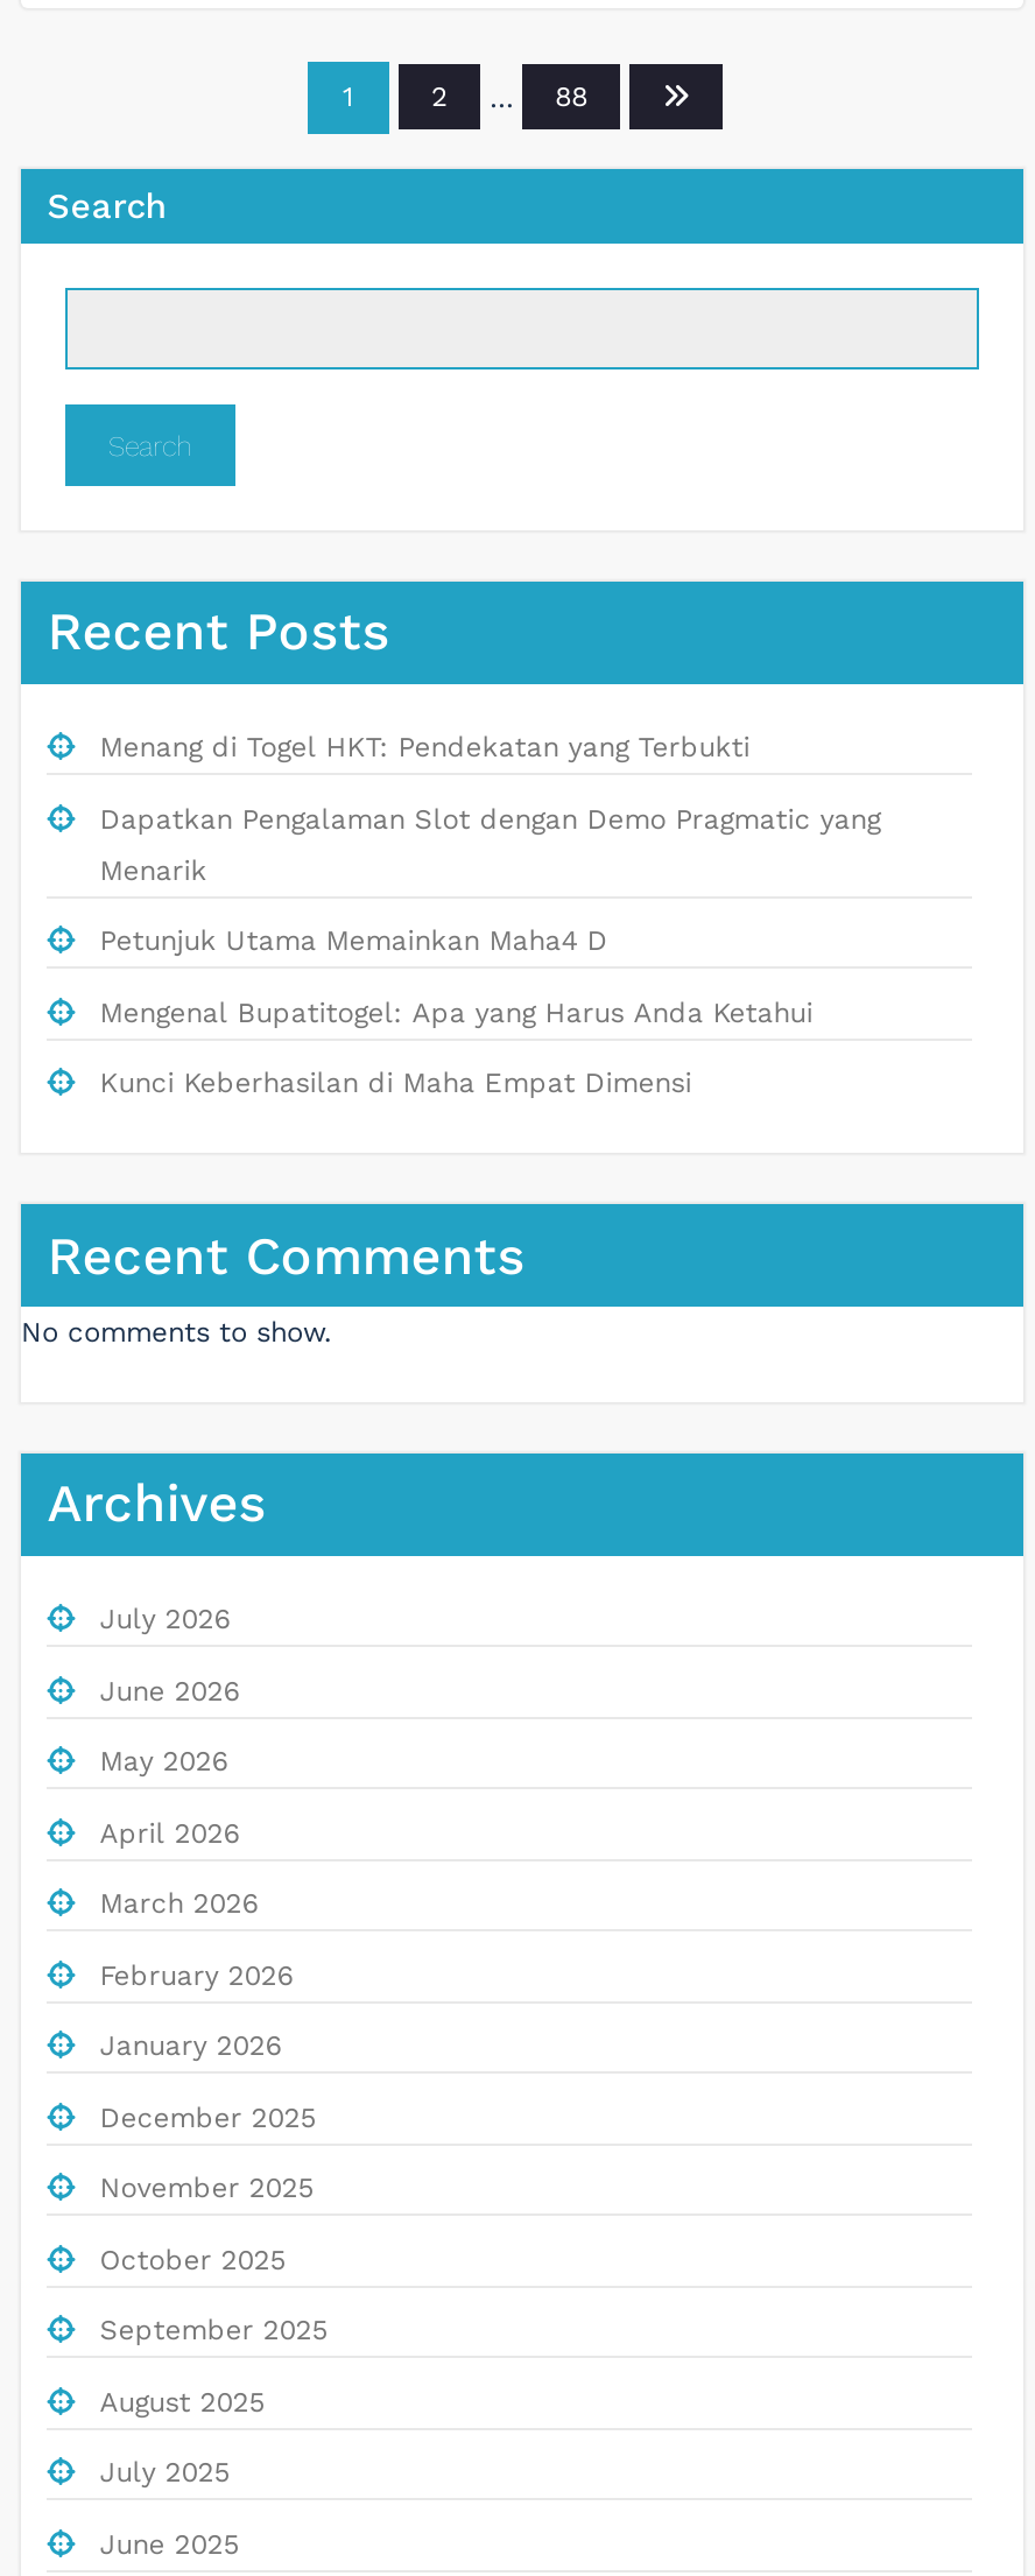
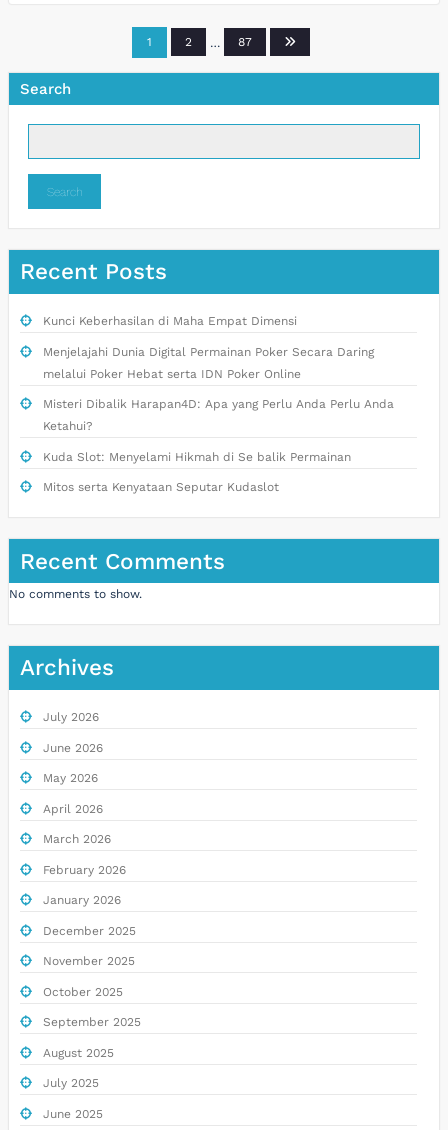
- 88
+ 87

- Menang di Togel HKT: Pendekatan yang Terbukti
- Dapatkan Pengalaman Slot dengan Demo Pragmatic yang
- Menarik
- Petunjuk Utama Memainkan Maha4 D
- Mengenal Bupatitogel: Apa yang Harus Anda Ketahui

moved up: Kunci Keberhasilan di Maha Empat Dimensi

+ Menjelajahi Dunia Digital Permainan Poker Secara Daring
+ melalui Poker Hebat serta IDN Poker Online
+ Misteri Dibalik Harapan4D: Apa yang Perlu Anda Perlu Anda
+ Ketahui?
+ Kuda Slot: Menyelami Hikmah di Se balik Permainan
+ Mitos serta Kenyataan Seputar Kudaslot
